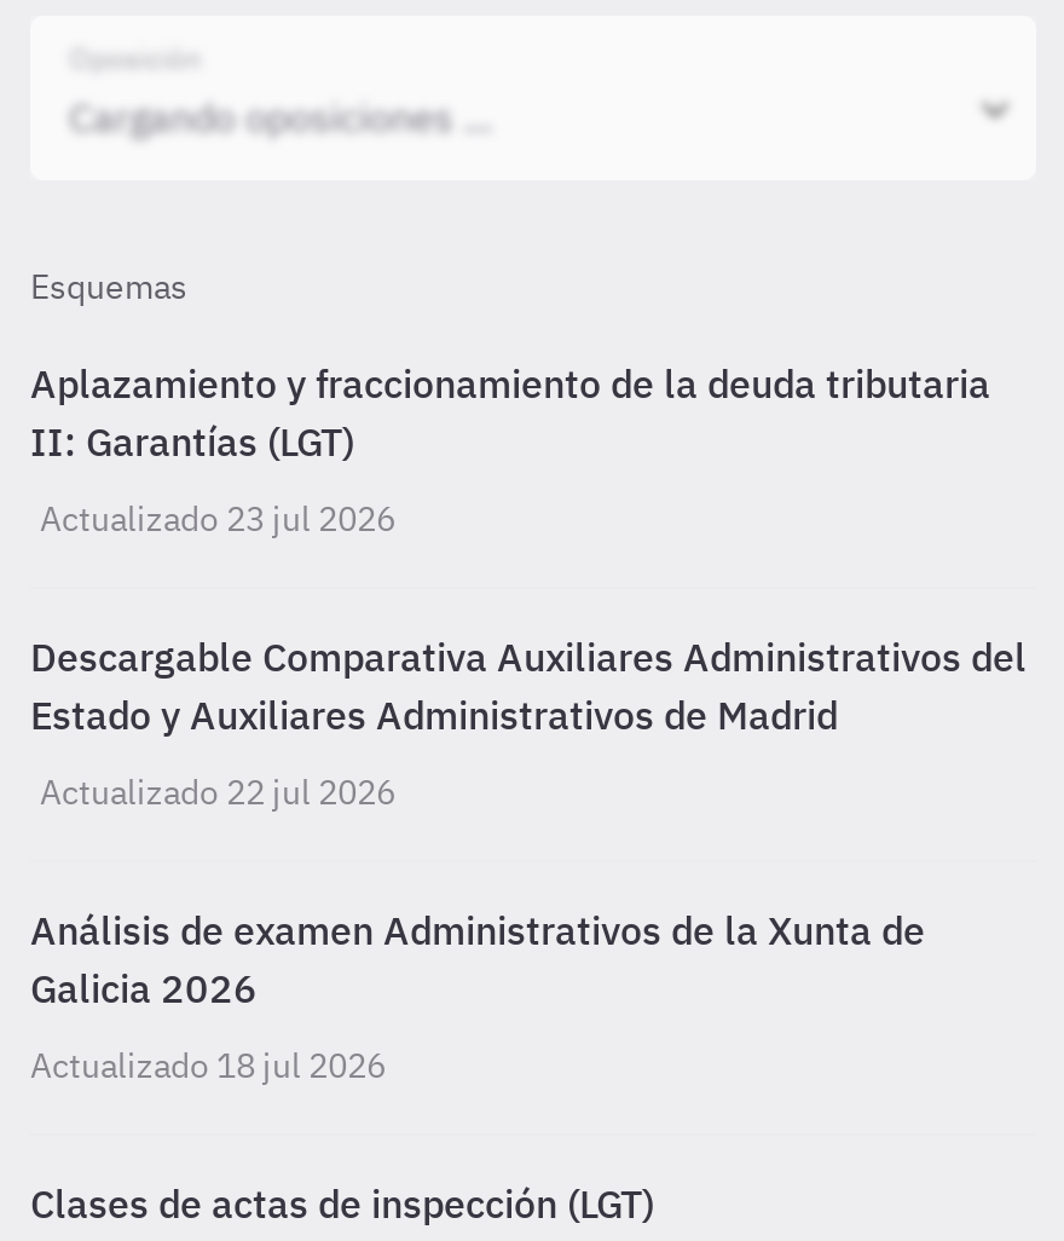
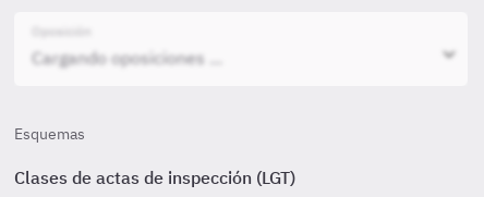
- Aplazamiento y fraccionamiento de la deuda tributaria
- II: Garantías (LGT)
- Actualizado 23 jul 2026
- Descargable Comparativa Auxiliares Administrativos del
- Estado y Auxiliares Administrativos de Madrid
- Actualizado 22 jul 2026
- Análisis de examen Administrativos de la Xunta de
- Galicia 2026
- Actualizado 18 jul 2026
